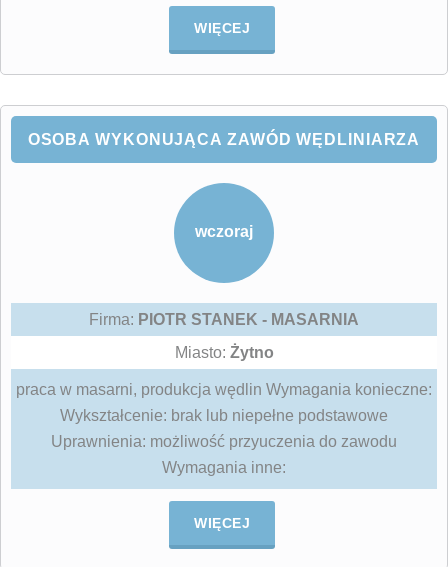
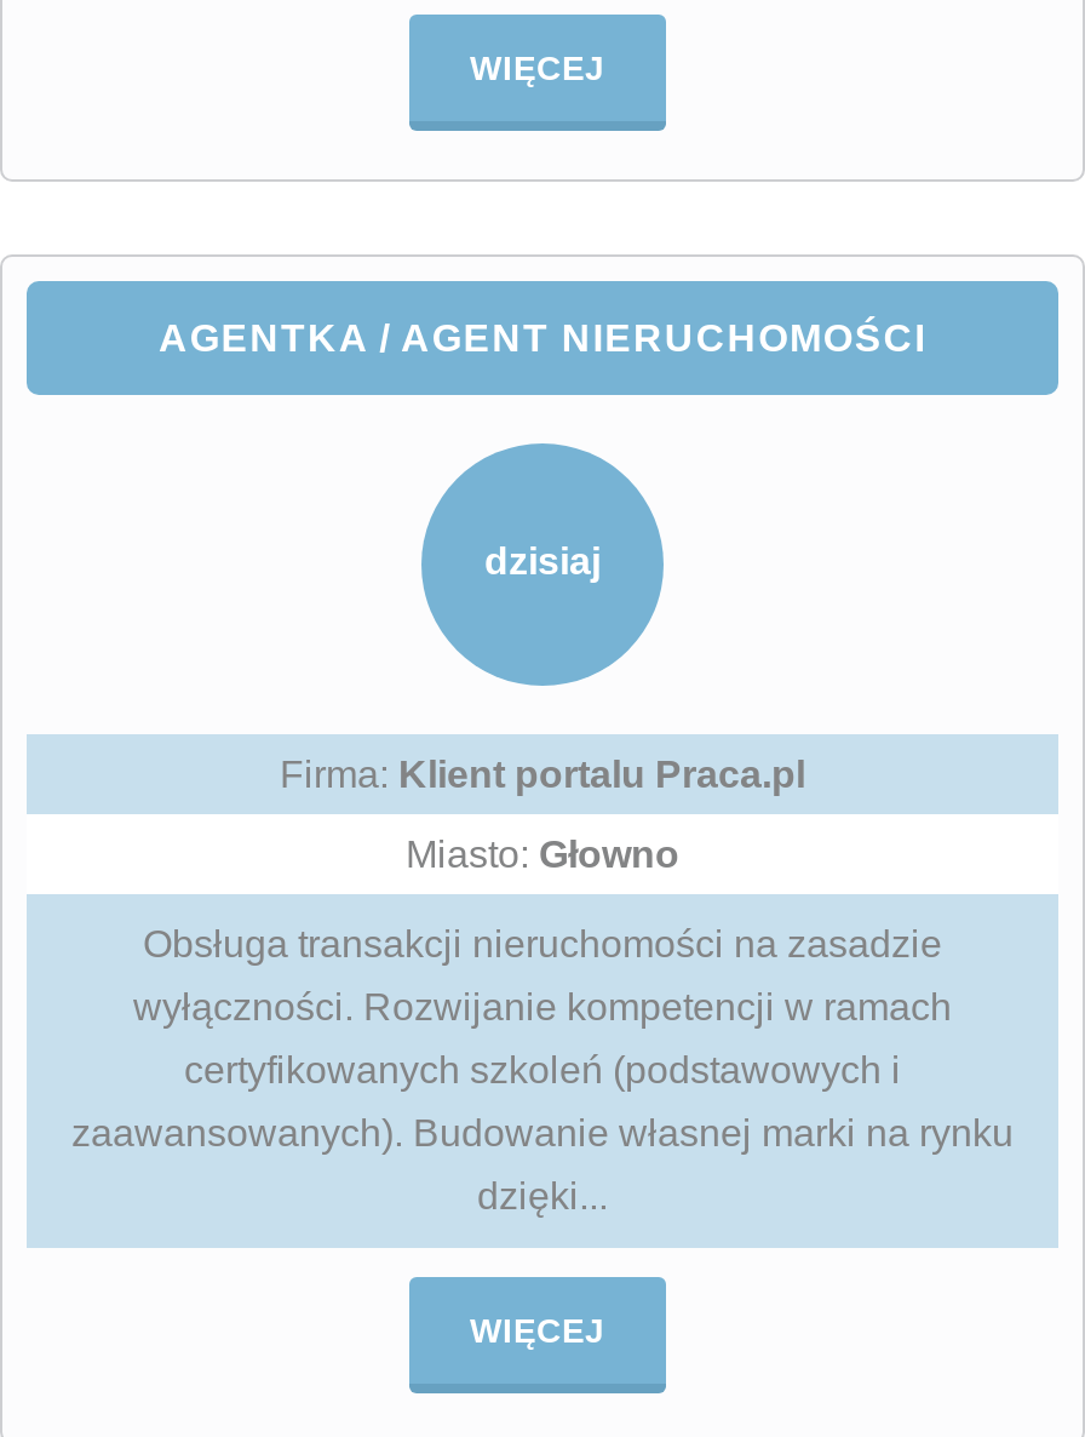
- OSOBA WYKONUJĄCA ZAWÓD WĘDLINIARZA
+ AGENTKA / AGENT NIERUCHOMOŚCI

- wczoraj
+ dzisiaj

- Firma: PIOTR STANEK - MASARNIA
- Miasto: Żytno
- praca w masarni, produkcja wędlin Wymagania konieczne:
- Wykształcenie: brak lub niepełne podstawowe
- Uprawnienia: możliwość przyuczenia do zawodu
- Wymagania inne:
+ Firma: Klient portalu Praca.pl
+ Miasto: Głowno
+ Obsługa transakcji nieruchomości na zasadzie
+ wyłączności. Rozwijanie kompetencji w ramach
+ certyfikowanych szkoleń (podstawowych i
+ zaawansowanych). Budowanie własnej marki na rynku
+ dzięki...
